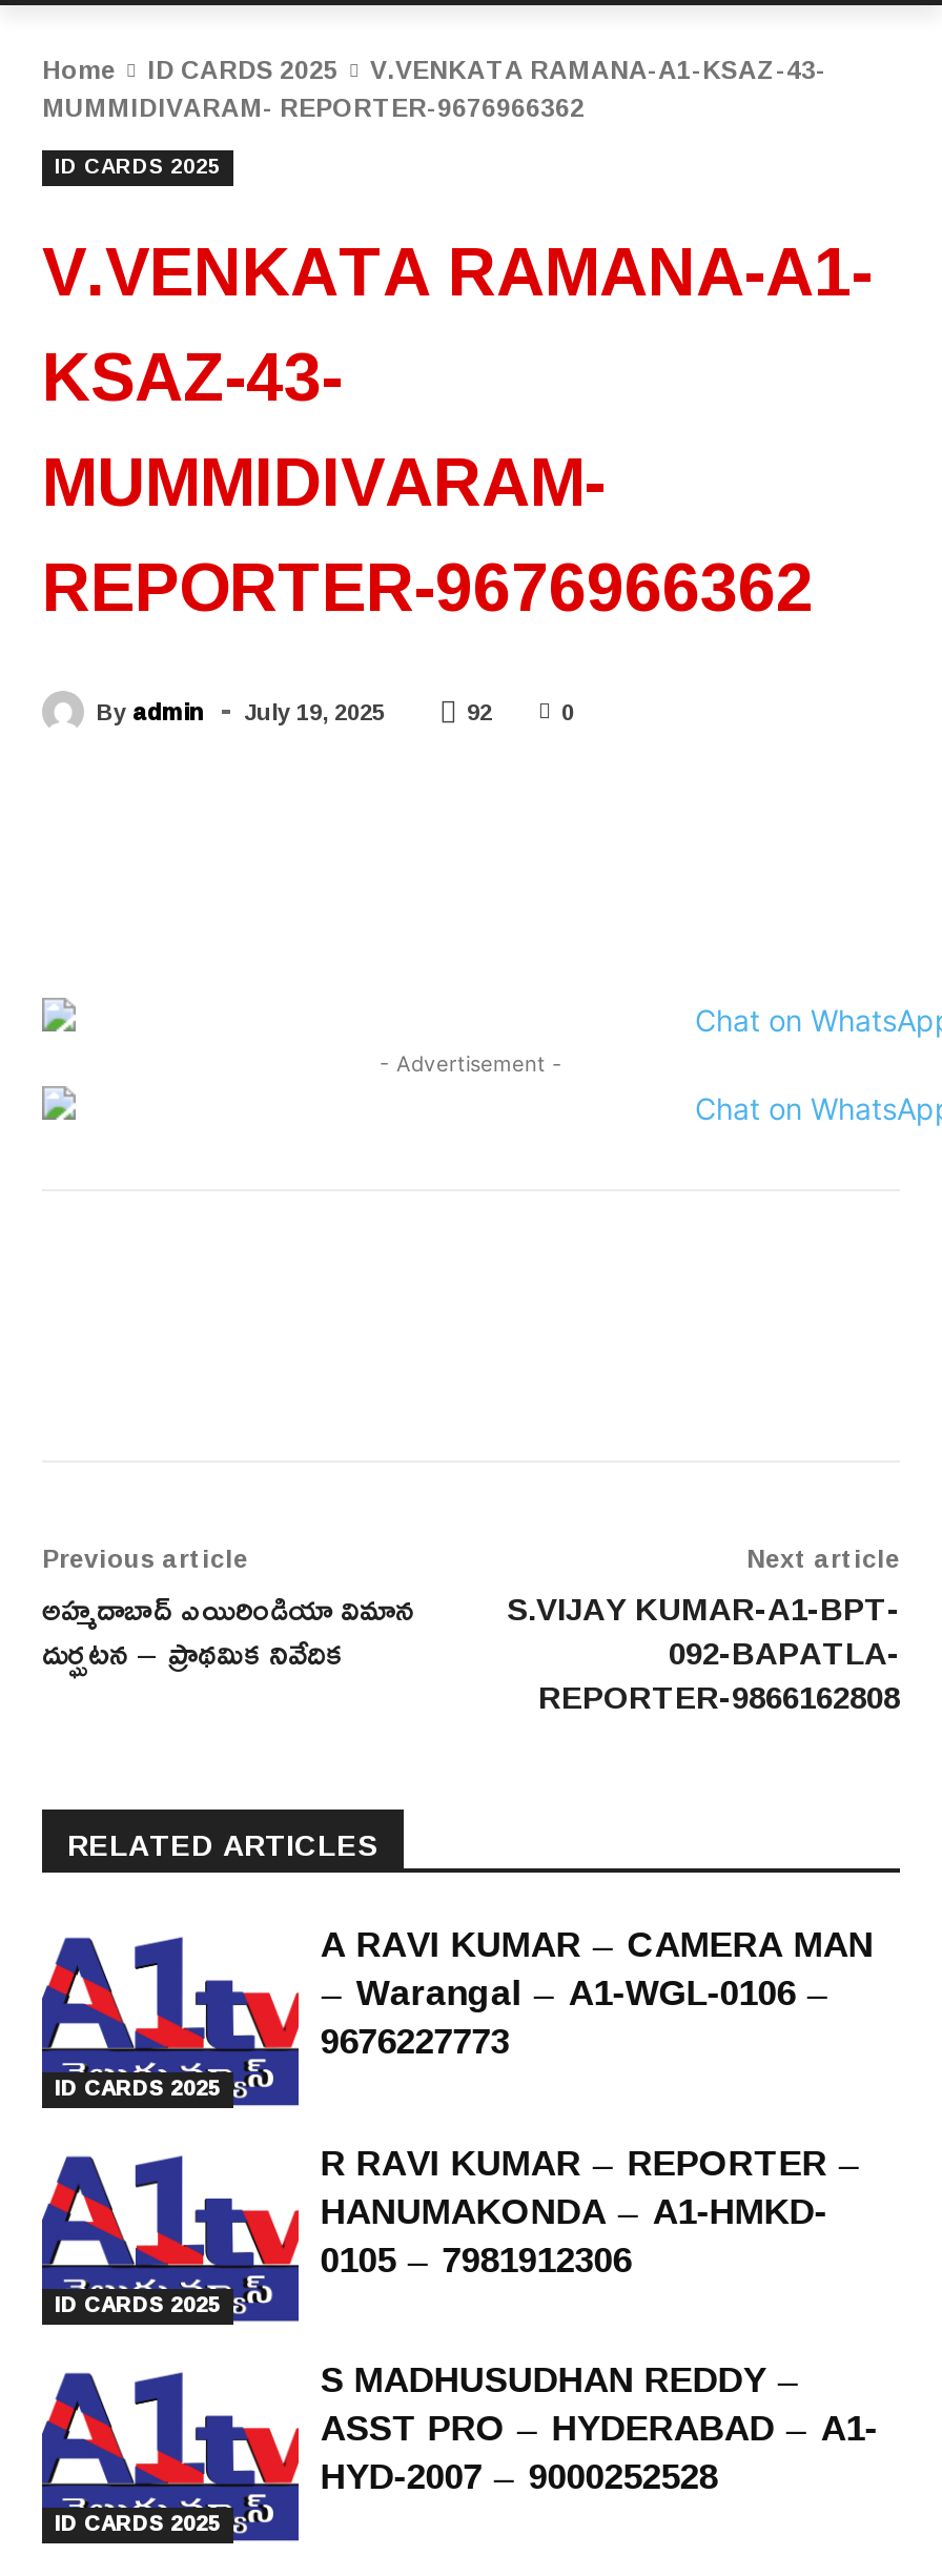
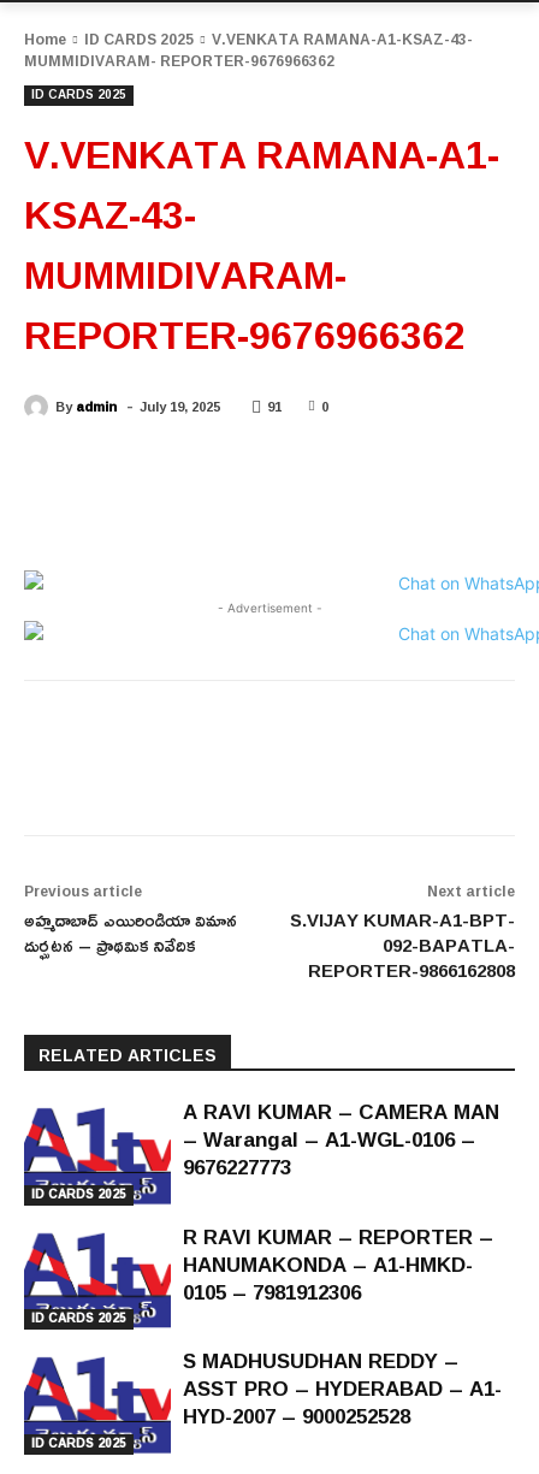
- 92
+ 91
